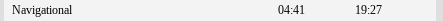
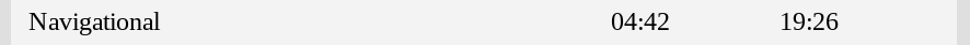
- 04:41
+ 04:42

- 19:27
+ 19:26
